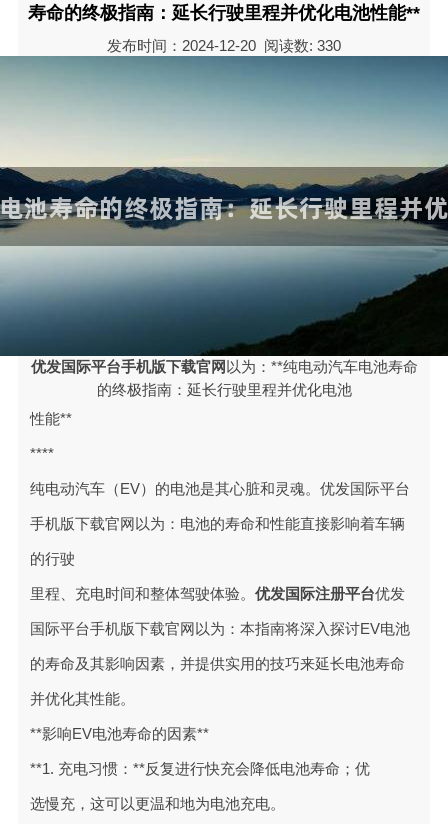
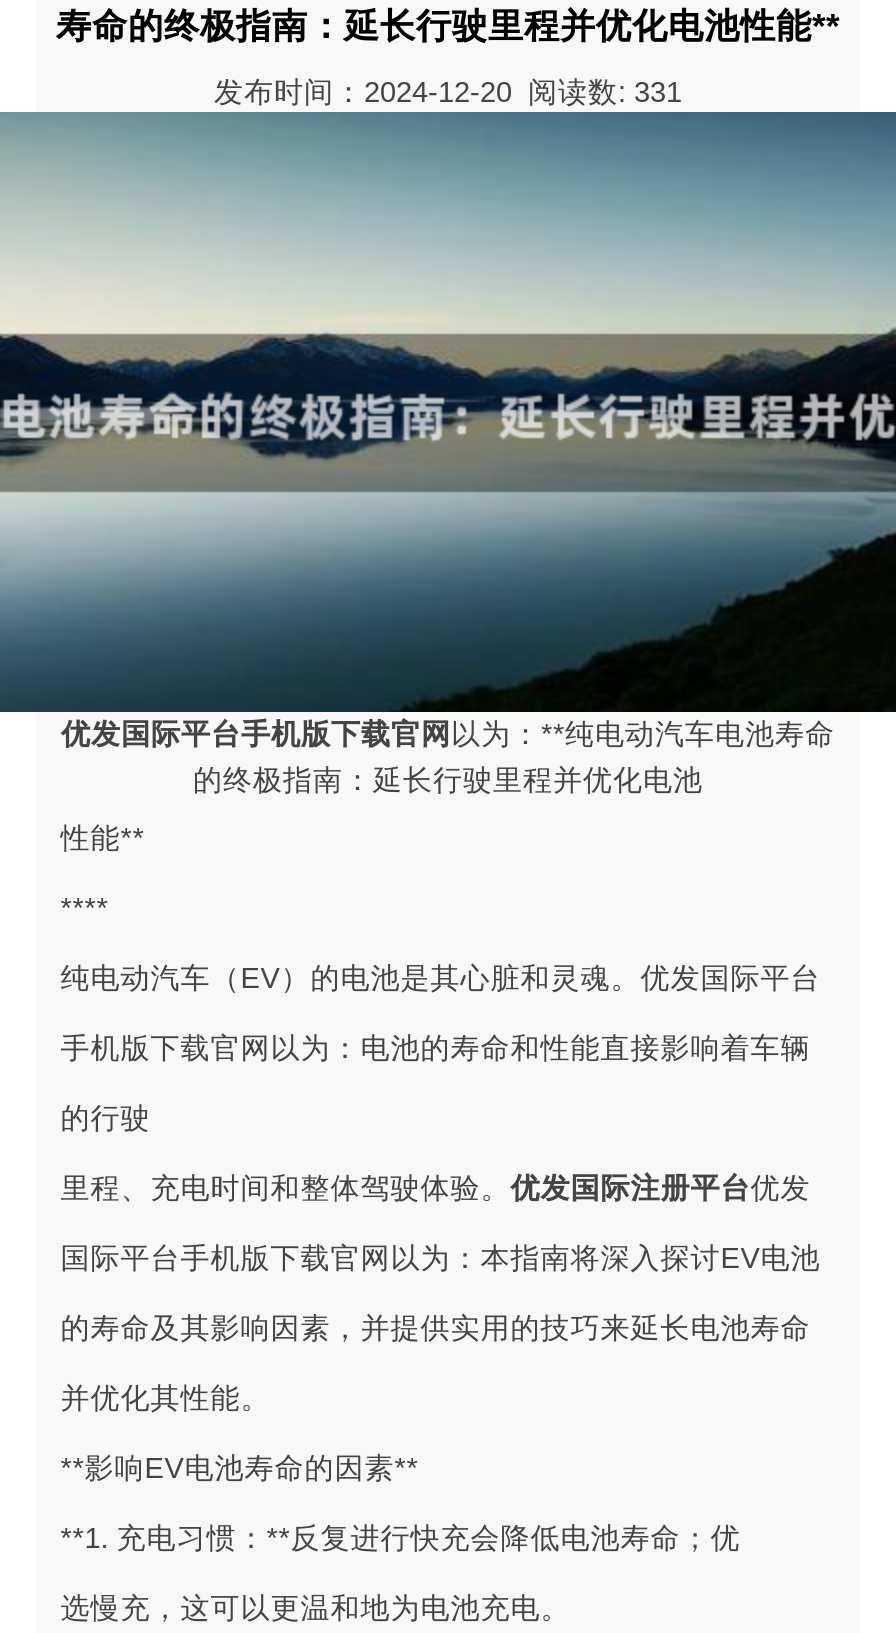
- 发布时间：2024-12-20 阅读数: 330
+ 发布时间：2024-12-20 阅读数: 331
